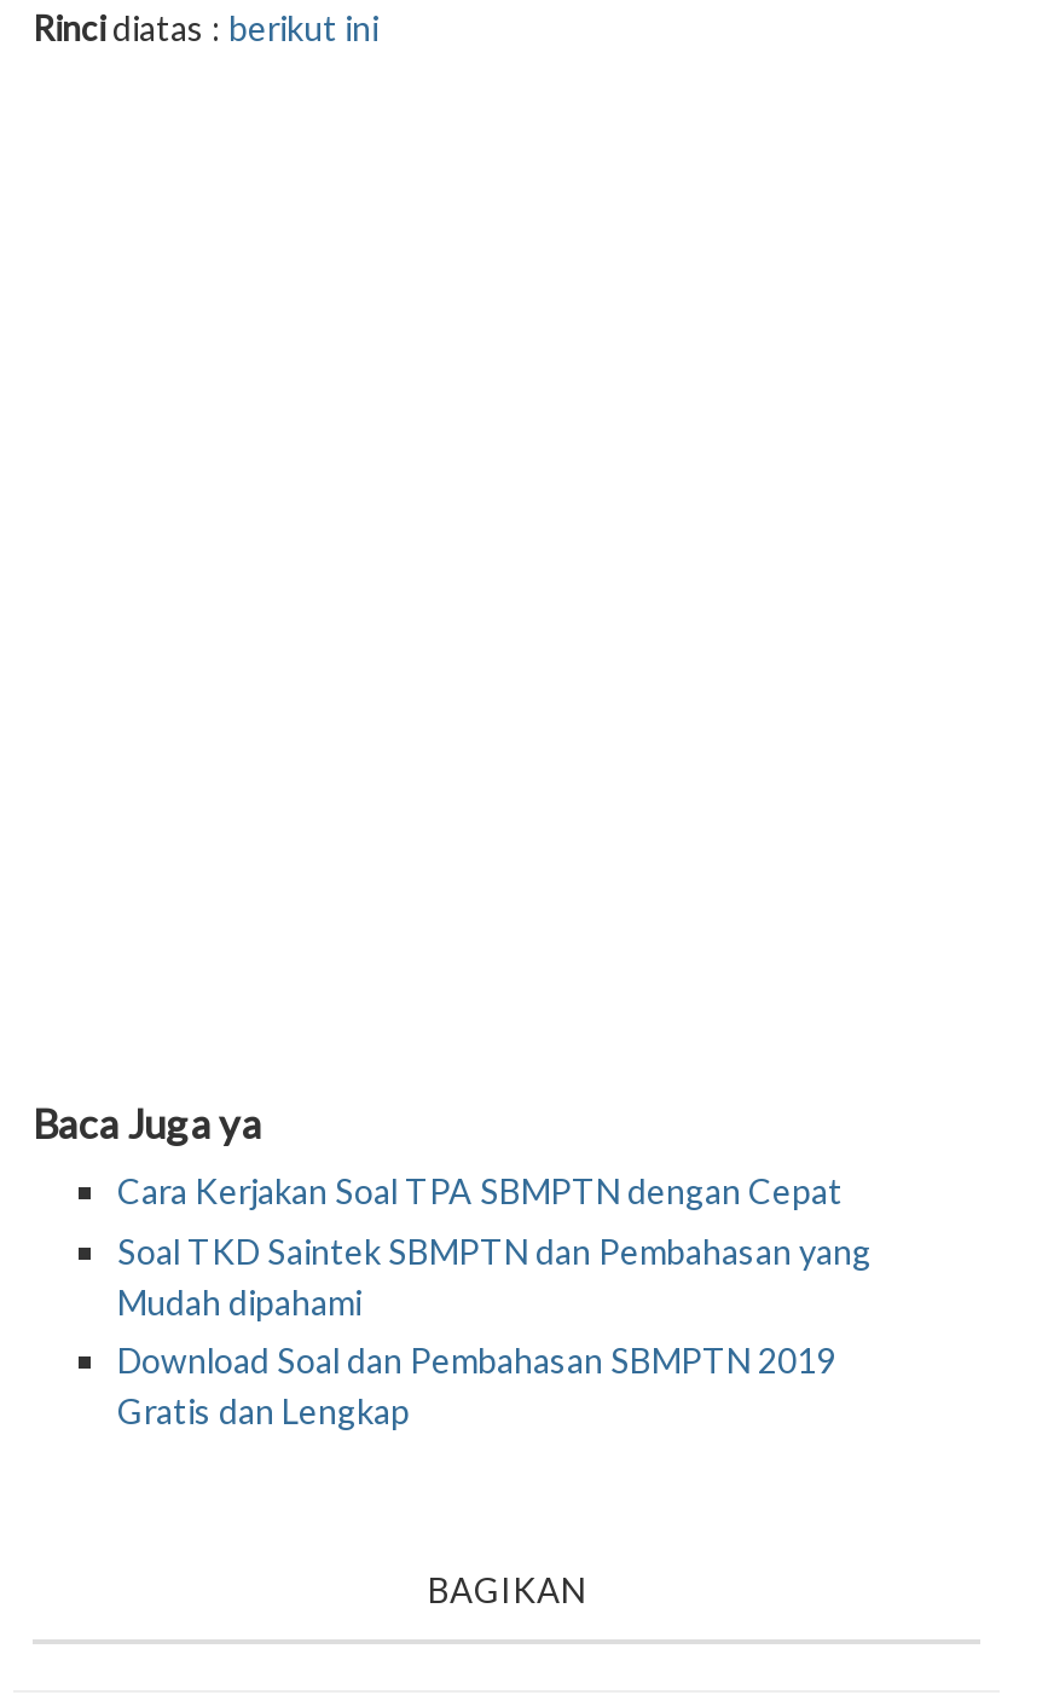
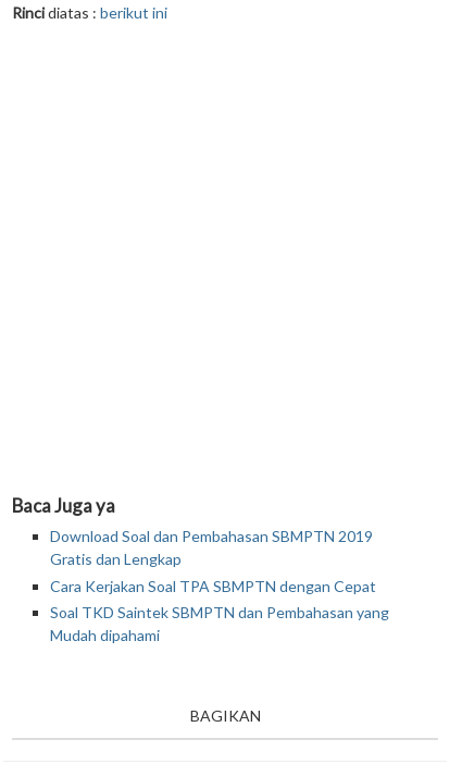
moved down: Cara Kerjakan Soal TPA SBMPTN dengan Cepat | Soal TKD Saintek SBMPTN dan Pembahasan yang | Mudah dipahami

moved up: Download Soal dan Pembahasan SBMPTN 2019 | Gratis dan Lengkap
